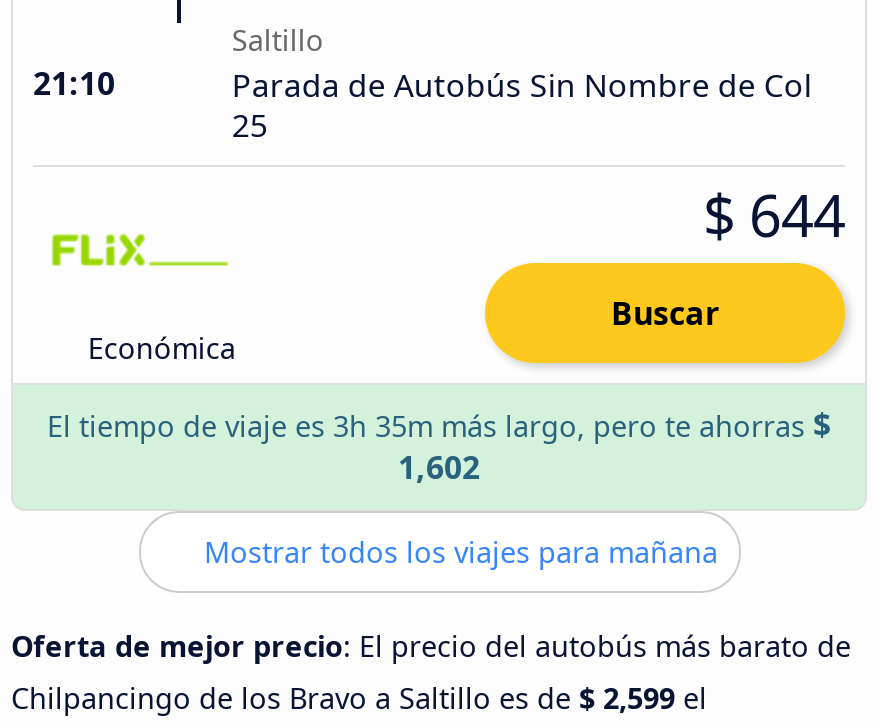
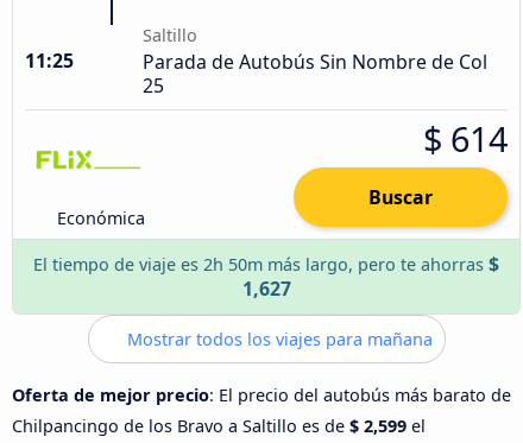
- 21:10
+ 11:25

- $ 644
+ $ 614

- El tiempo de viaje es 3h 35m más largo, pero te ahorras $
+ El tiempo de viaje es 2h 50m más largo, pero te ahorras $

- 1,602
+ 1,627
